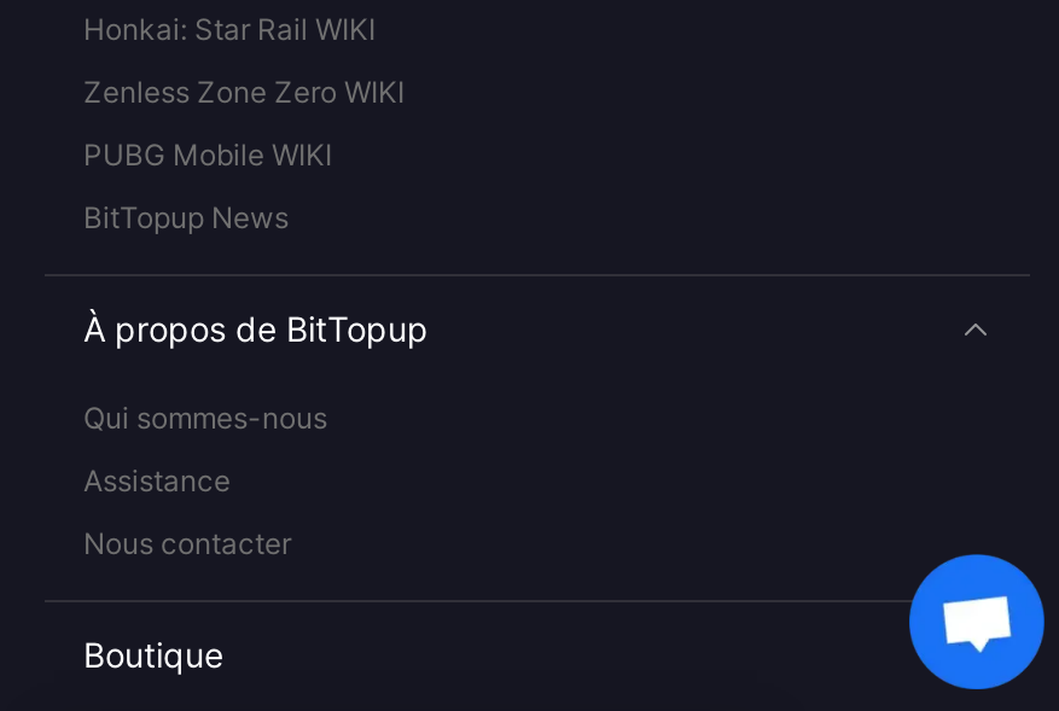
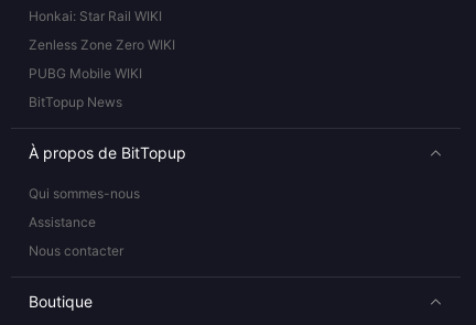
- [image]
